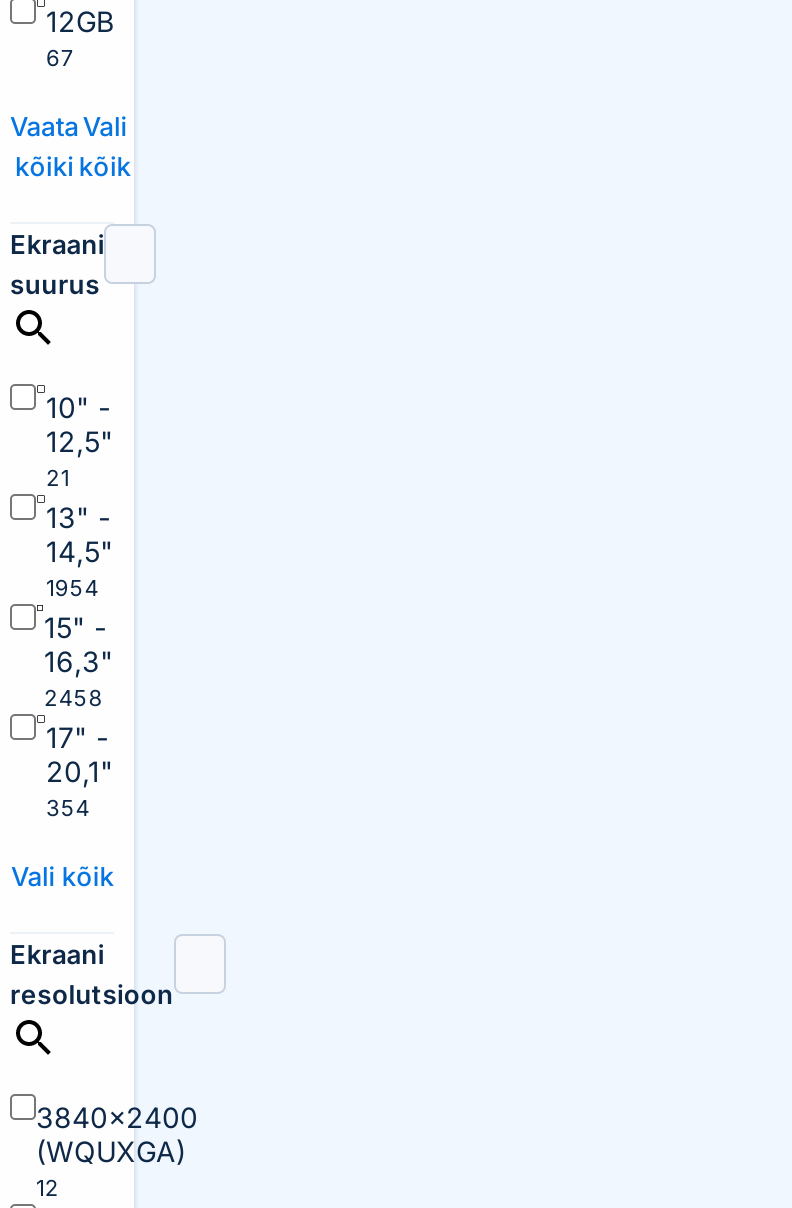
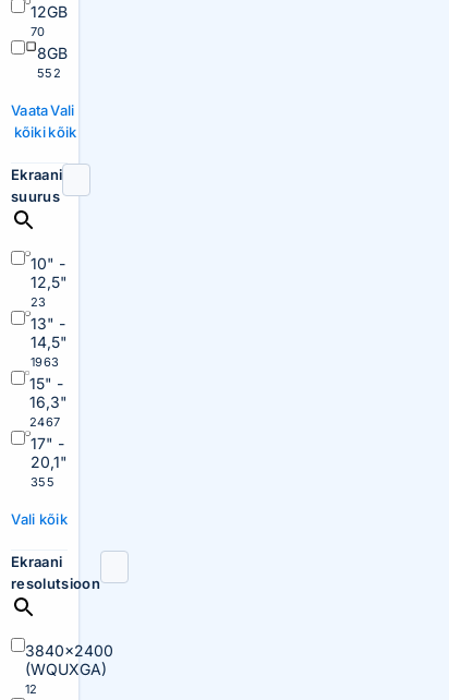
- 67
+ 70
+ 8GB
+ 552

- 21
+ 23

- 1954
+ 1963

- 2458
+ 2467

- 354
+ 355
